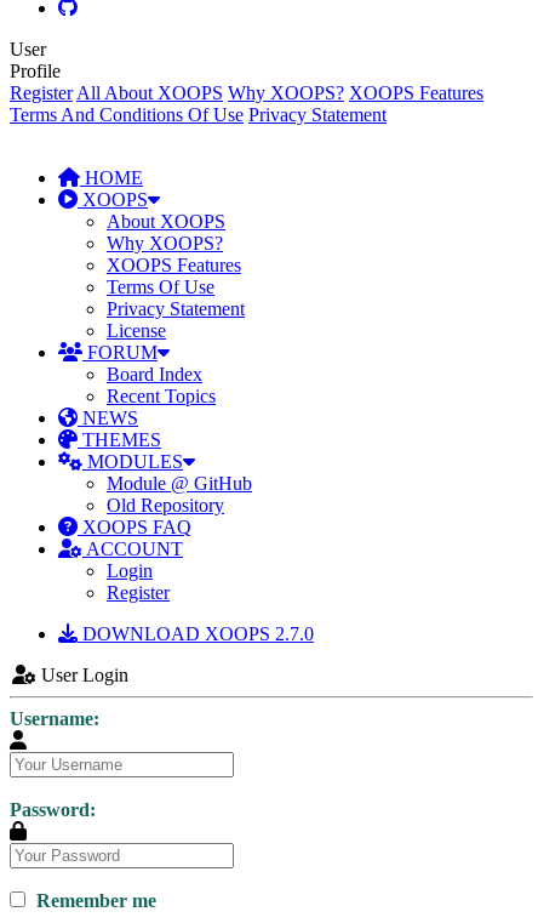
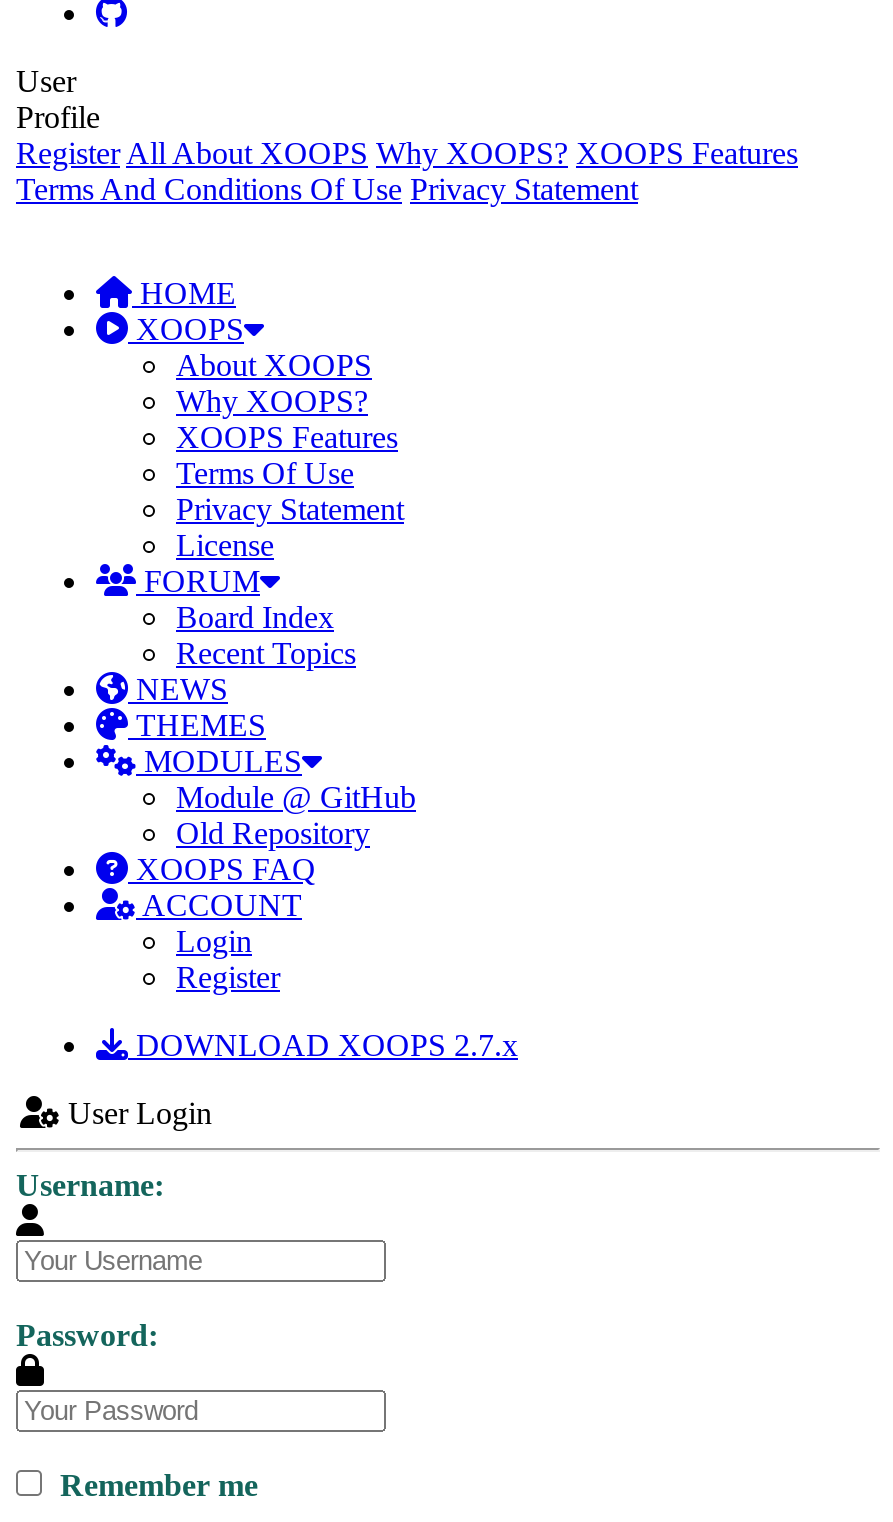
- DOWNLOAD XOOPS 2.7.0
+ DOWNLOAD XOOPS 2.7.x
